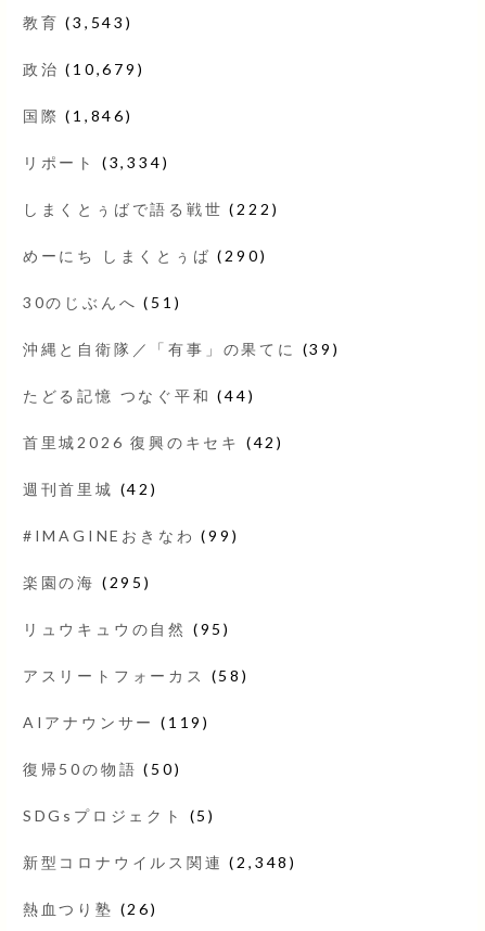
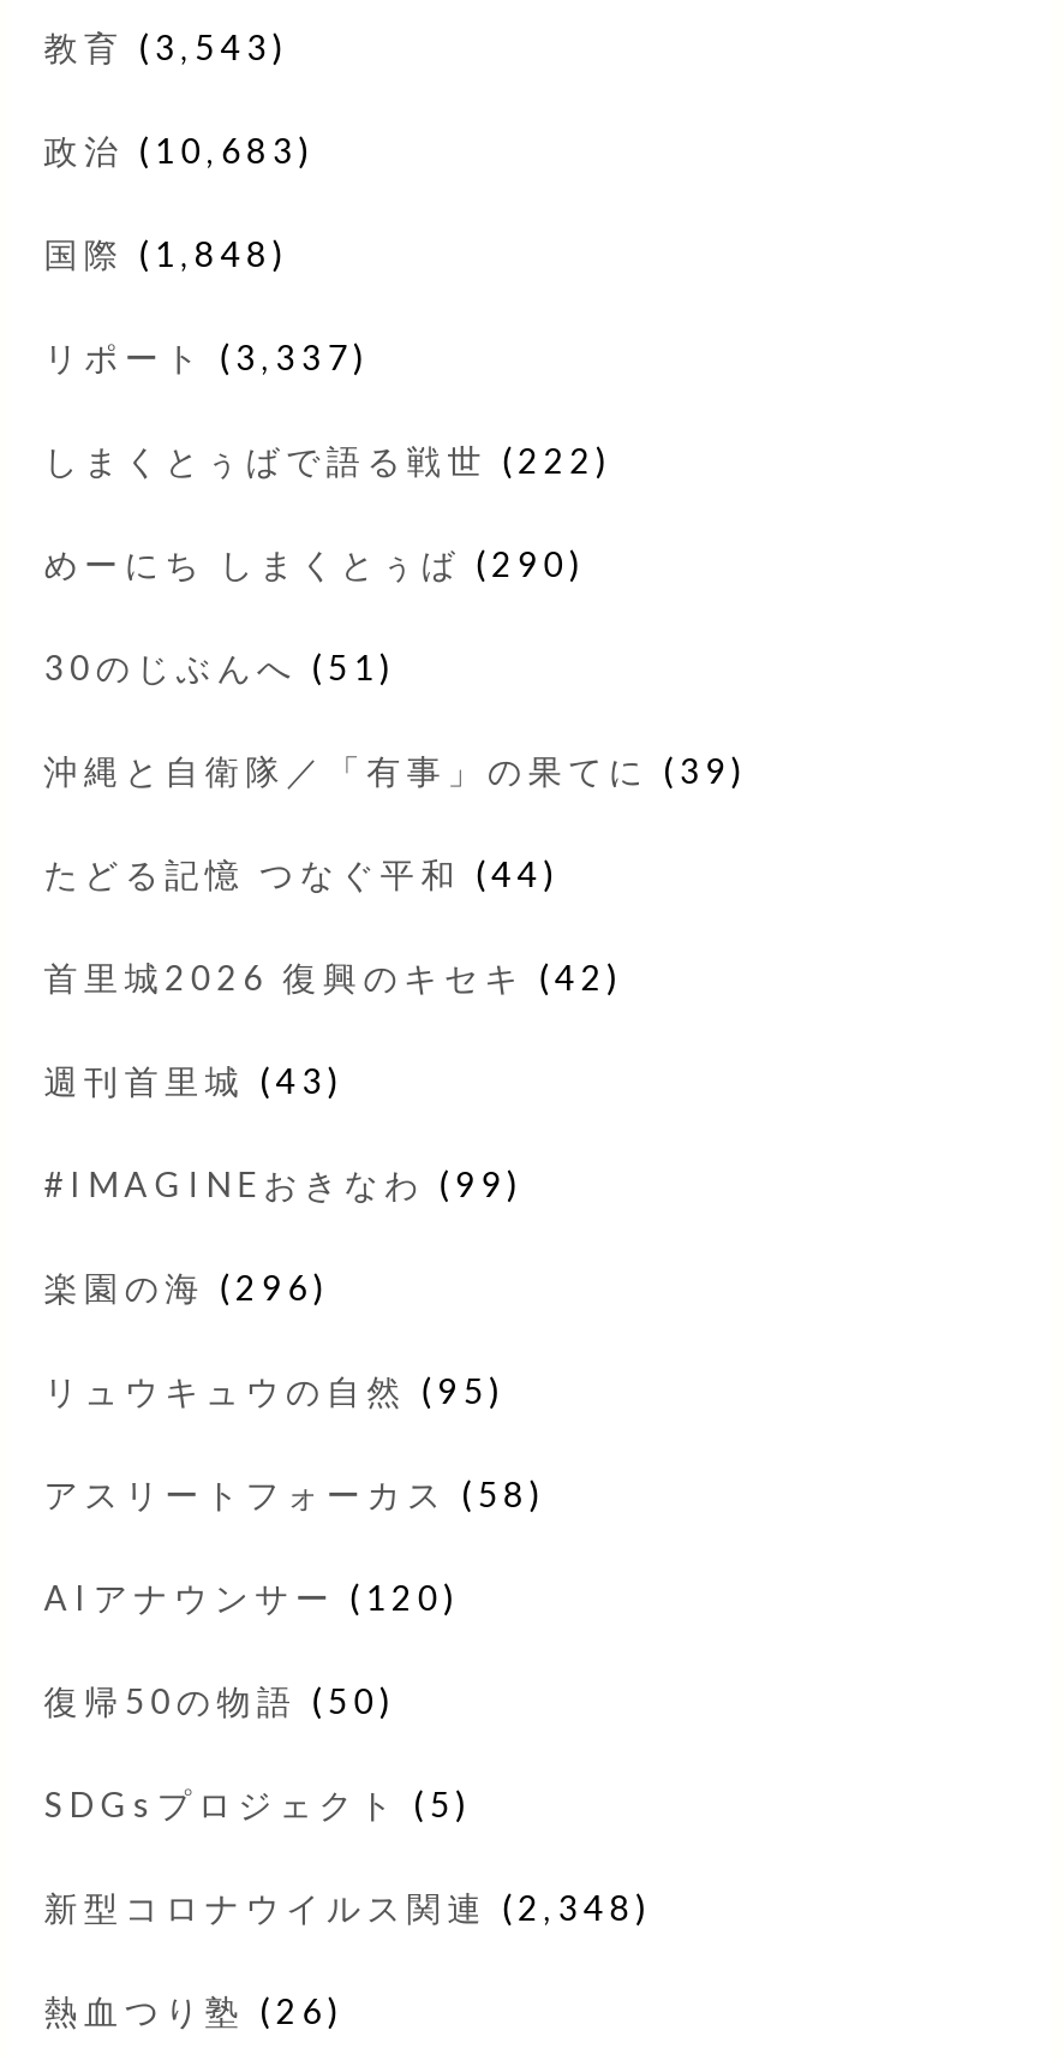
- 政治(10,679)
+ 政治(10,683)

- 国際(1,846)
+ 国際(1,848)

- リポート(3,334)
+ リポート(3,337)

- 週刊首里城(42)
+ 週刊首里城(43)

- 楽園の海(295)
+ 楽園の海(296)

- AIアナウンサー(119)
+ AIアナウンサー(120)
